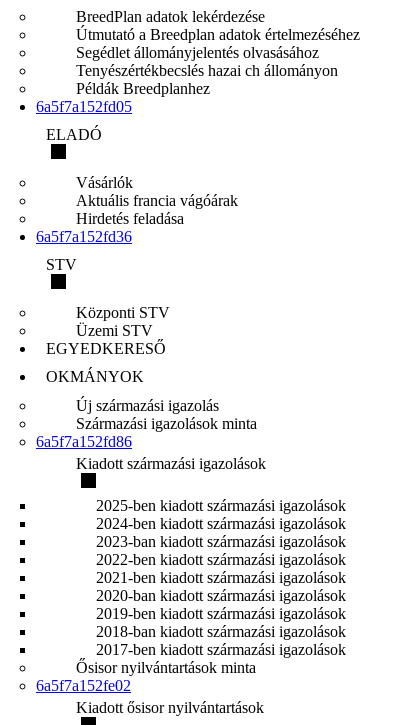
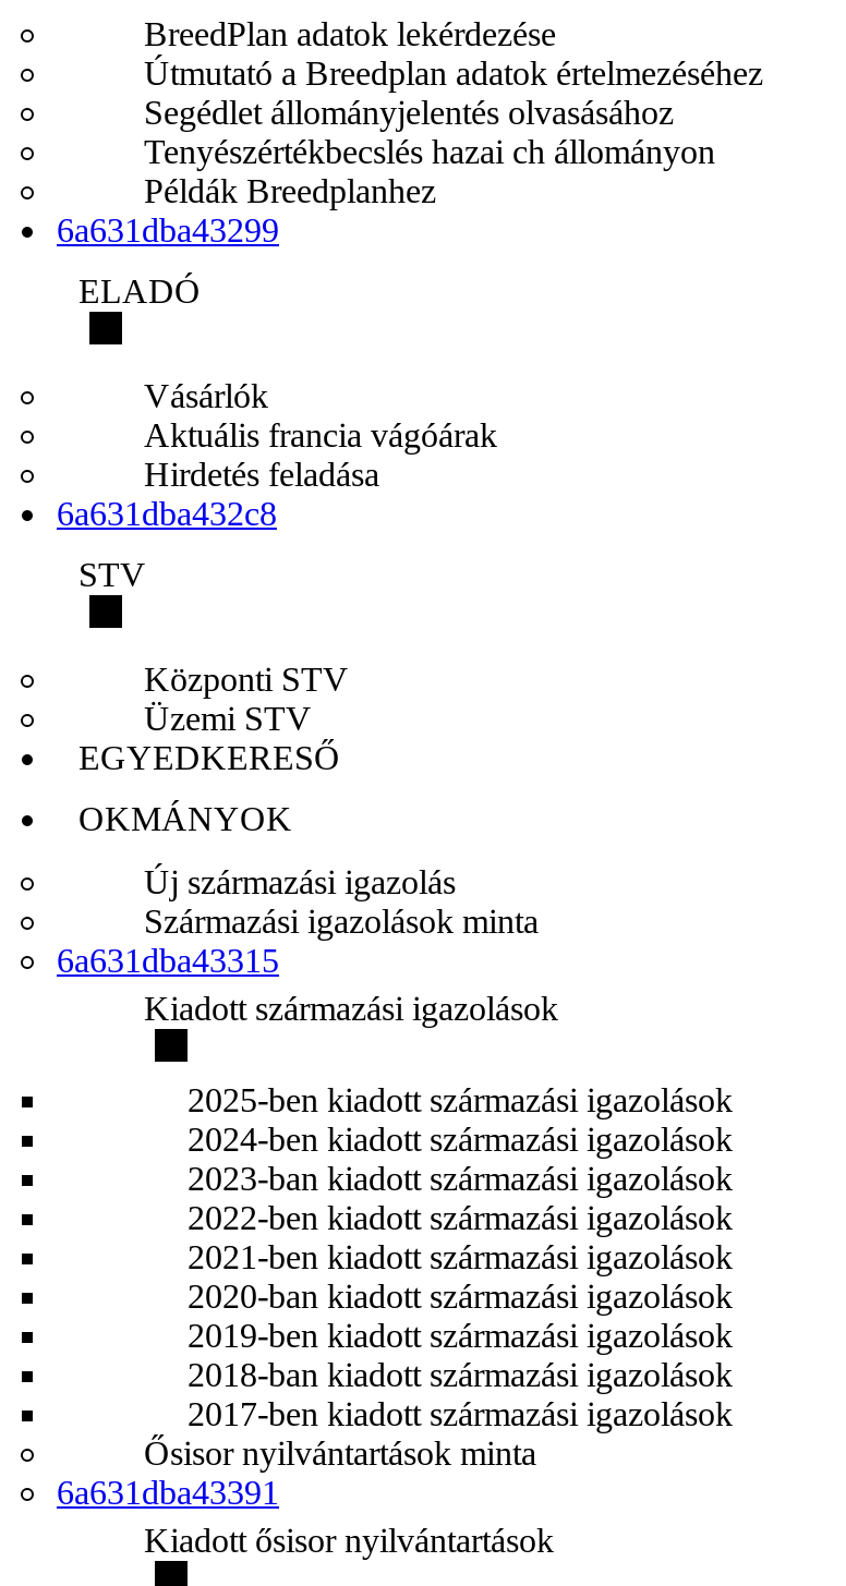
- 6a5f7a152fd05
+ 6a631dba43299

- 6a5f7a152fd36
+ 6a631dba432c8

- 6a5f7a152fd86
+ 6a631dba43315

- 6a5f7a152fe02
+ 6a631dba43391
